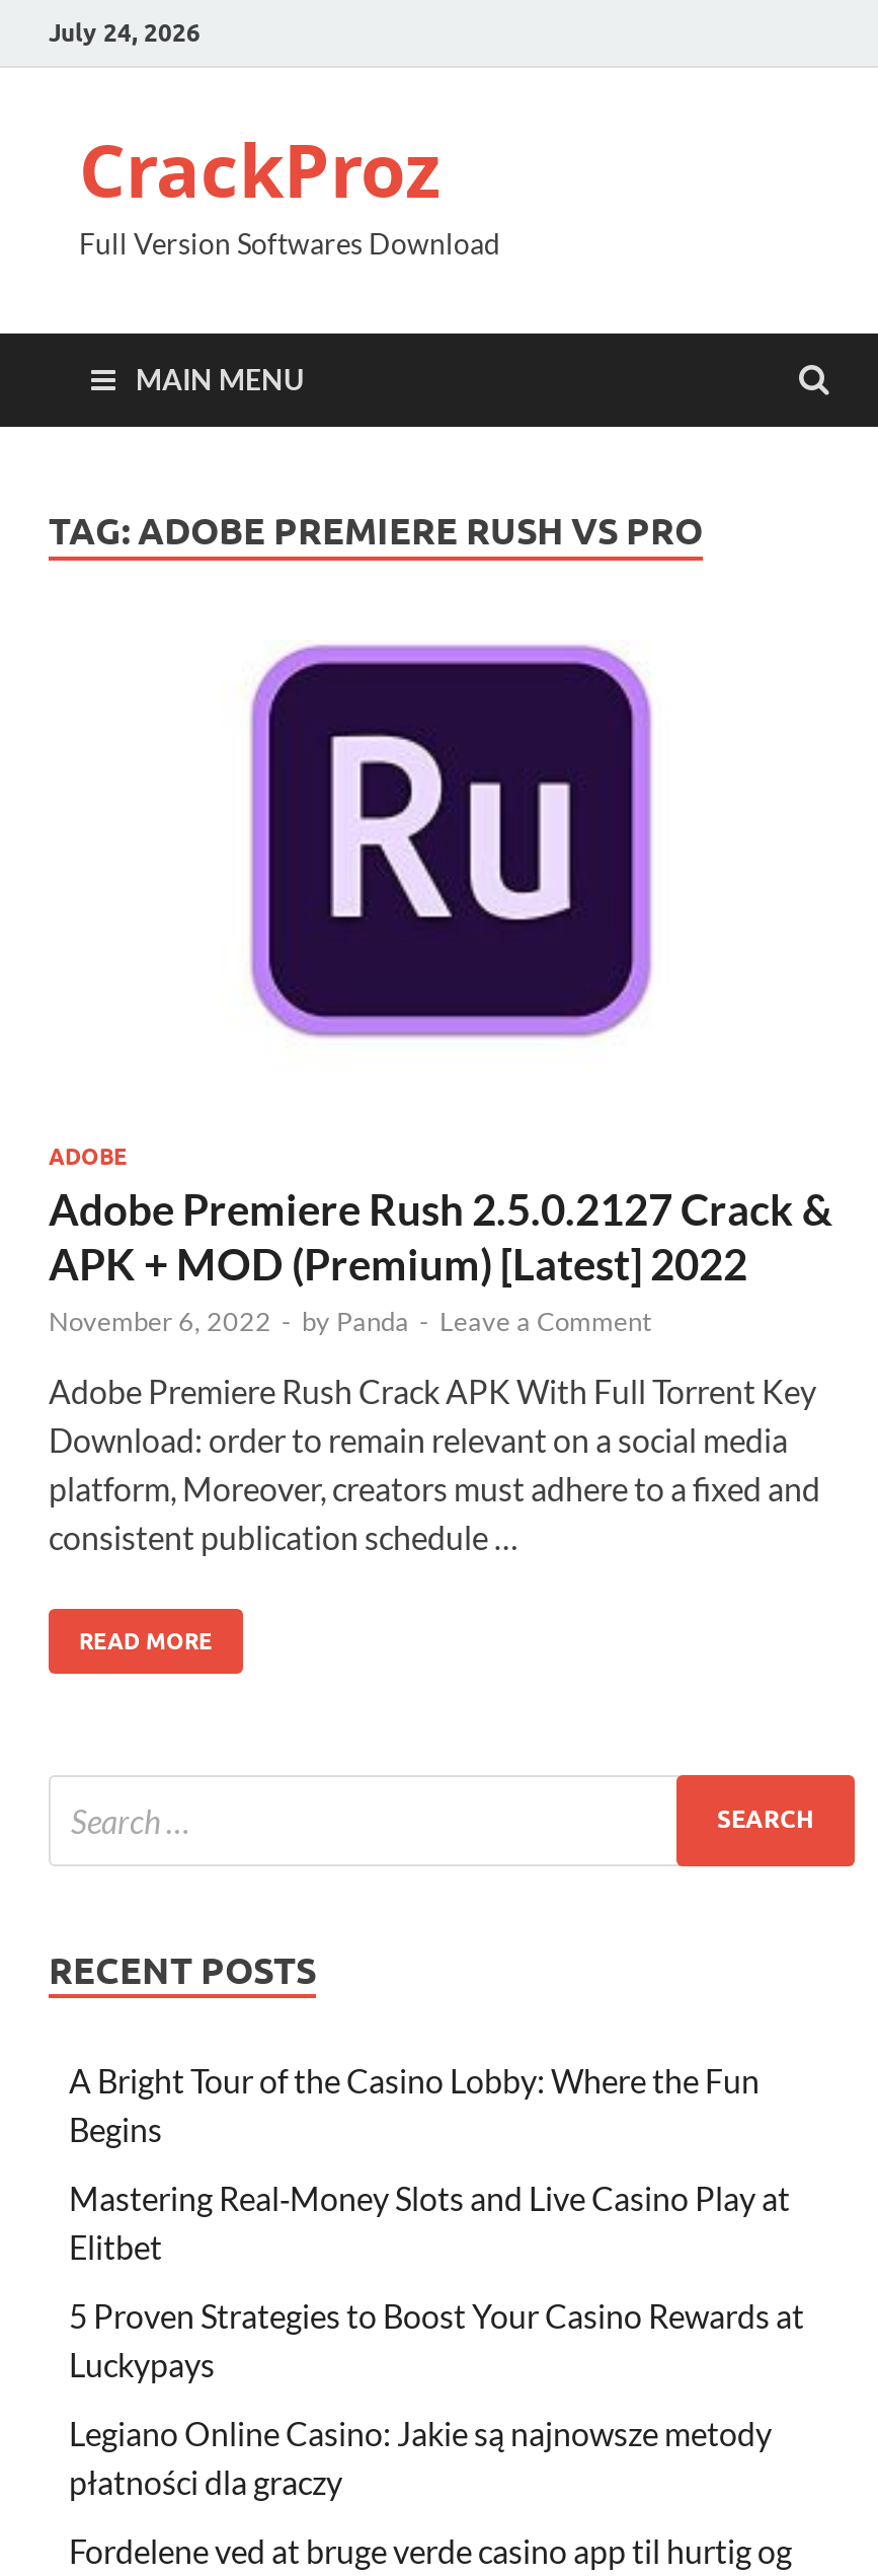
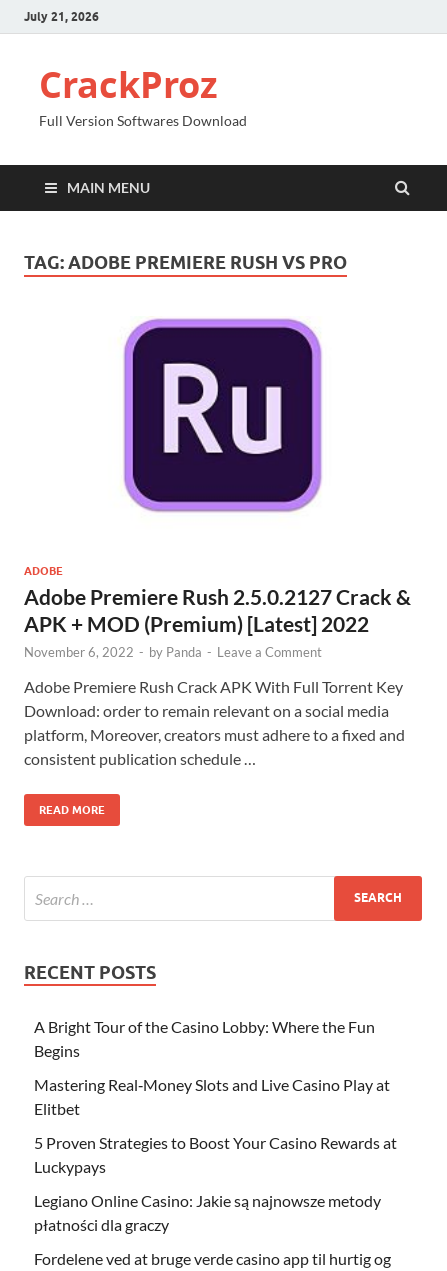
- July 24, 2026
+ July 21, 2026
